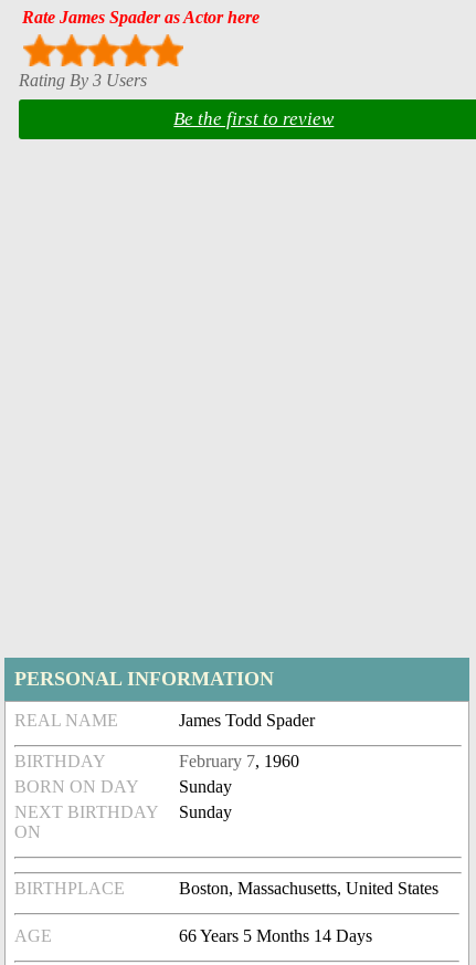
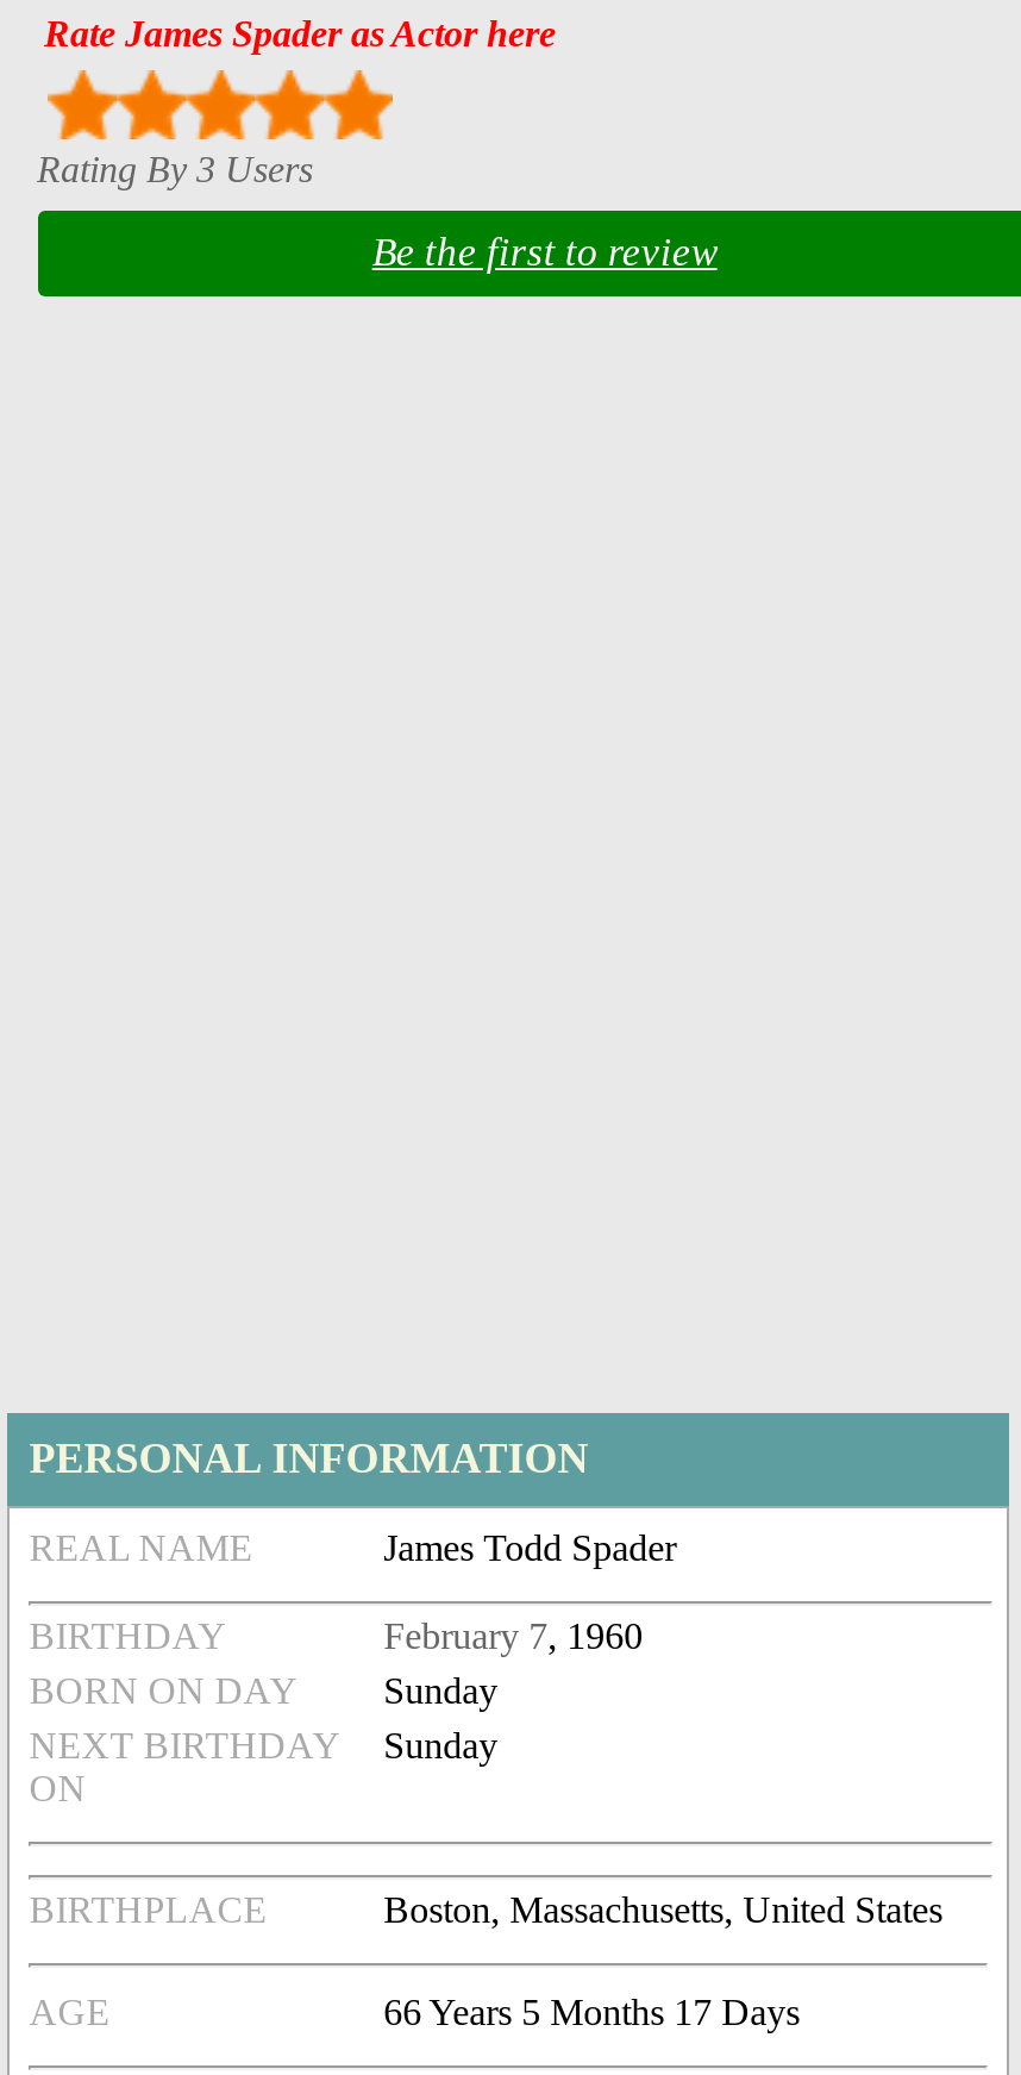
- 66 Years 5 Months 14 Days
+ 66 Years 5 Months 17 Days
